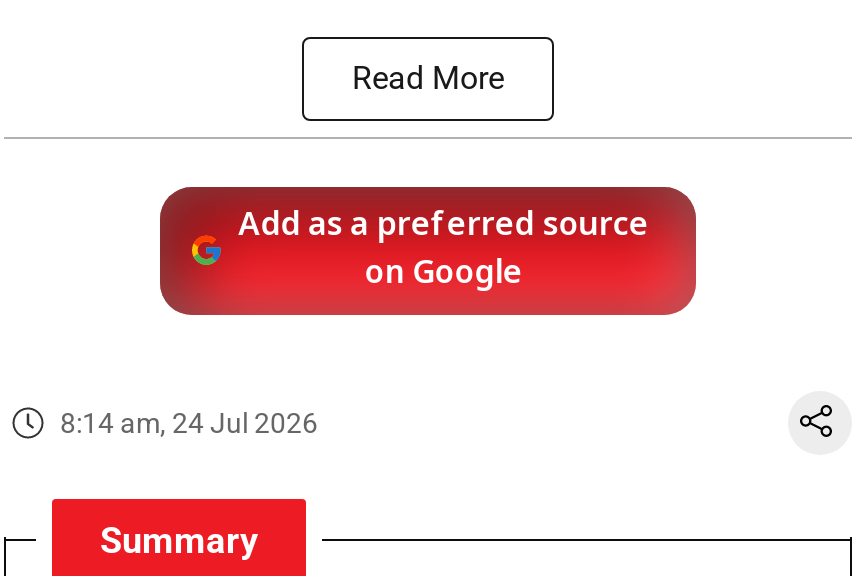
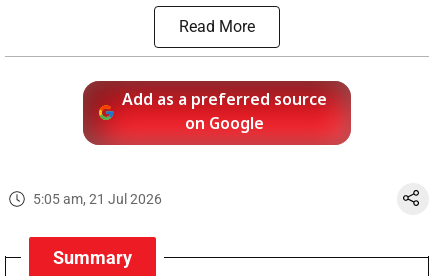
- 8:14 am, 24 Jul 2026
+ 5:05 am, 21 Jul 2026
